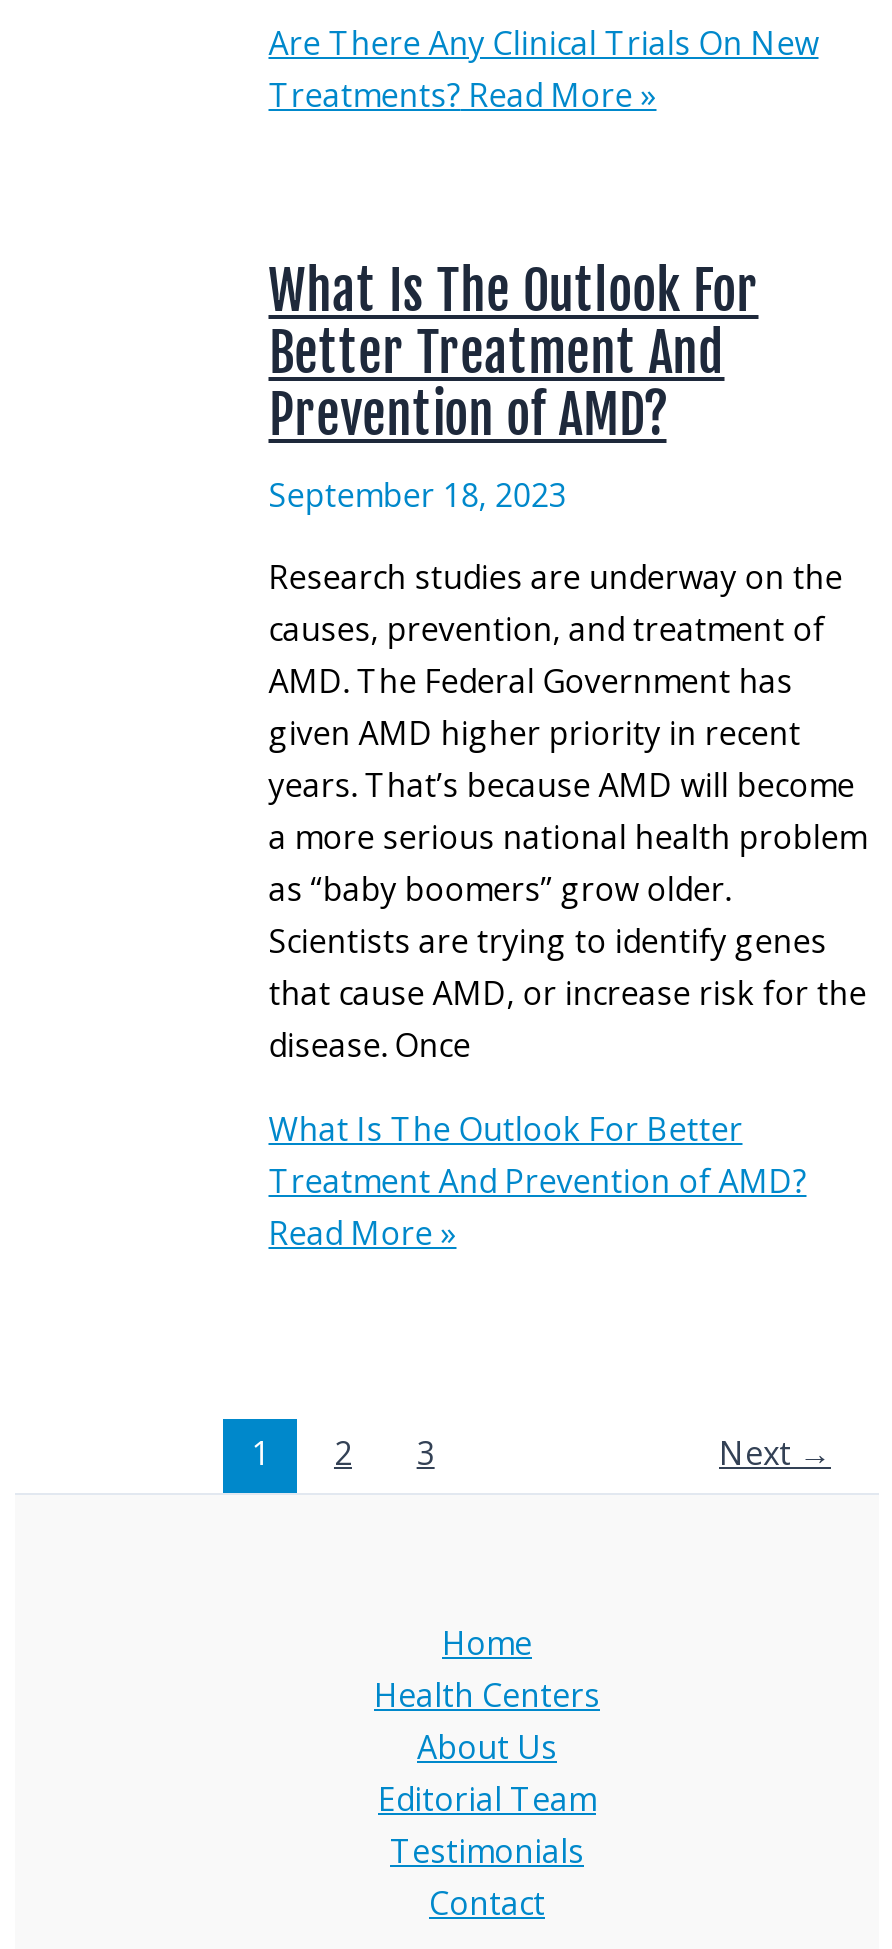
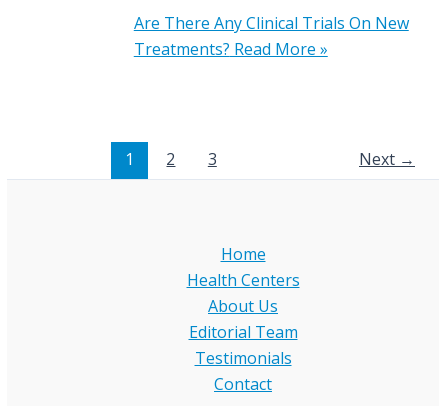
- What Is The Outlook For
- Better Treatment And
- Prevention of AMD?
- September 18, 2023
- Research studies are underway on the
- causes, prevention, and treatment of
- AMD. The Federal Government has
- given AMD higher priority in recent
- years. That’s because AMD will become
- a more serious national health problem
- as “baby boomers” grow older.
- Scientists are trying to identify genes
- that cause AMD, or increase risk for the
- disease. Once
- What Is The Outlook For Better
- Treatment And Prevention of AMD?
- Read More »
